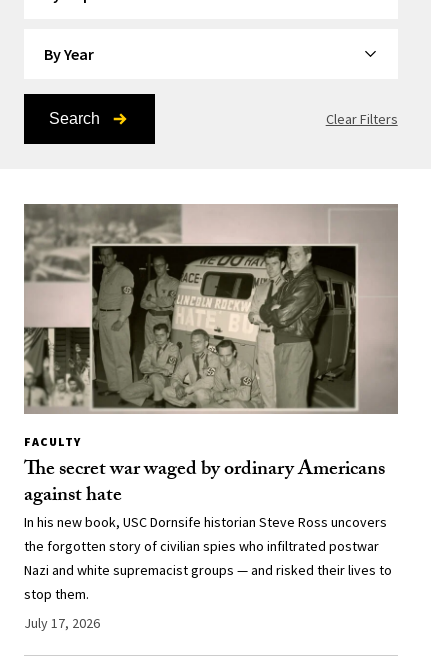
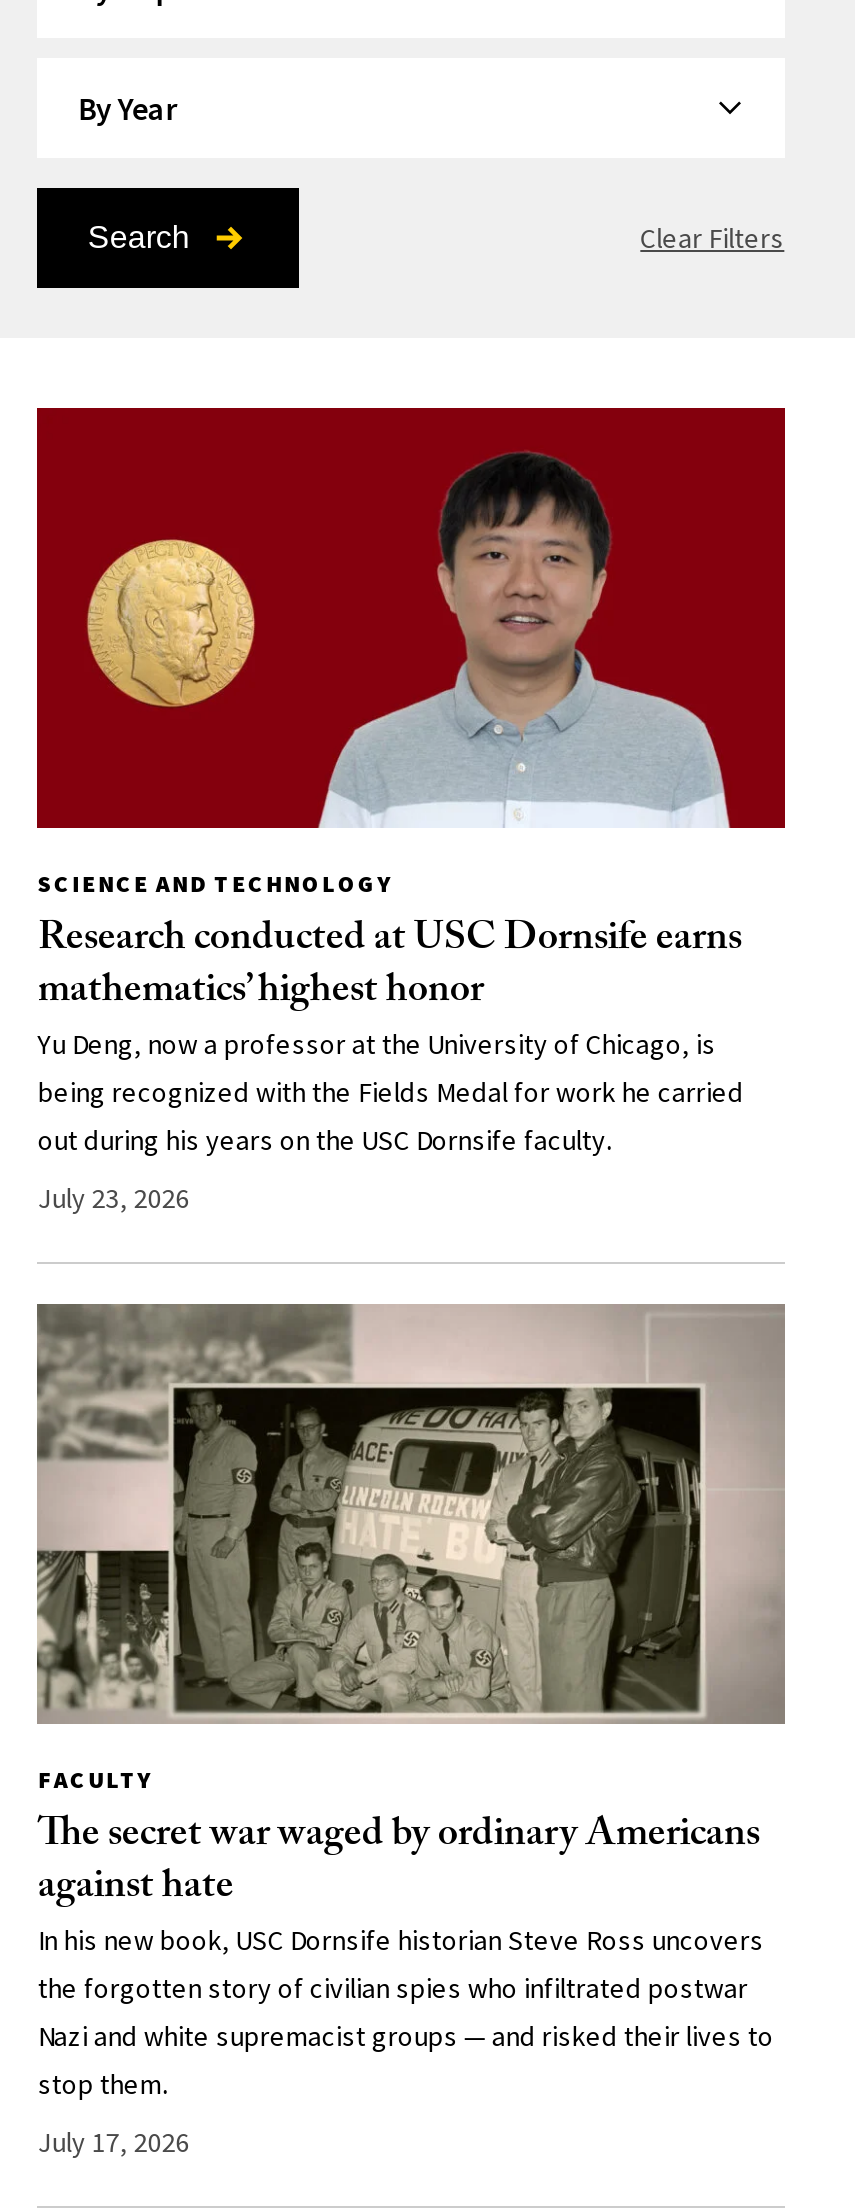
+ [image]
+ SCIENCE AND TECHNOLOGY
+ Research conducted at USC Dornsife earns
+ mathematics’ highest honor
+ Yu Deng, now a professor at the University of Chicago, is
+ being recognized with the Fields Medal for work he carried
+ out during his years on the USC Dornsife faculty.
+ July 23, 2026
